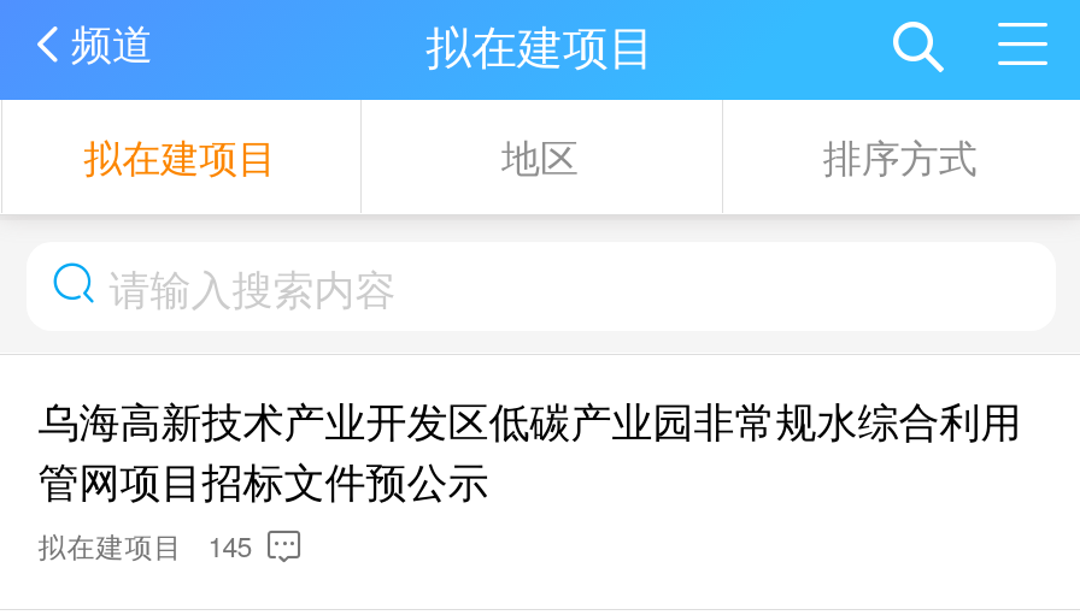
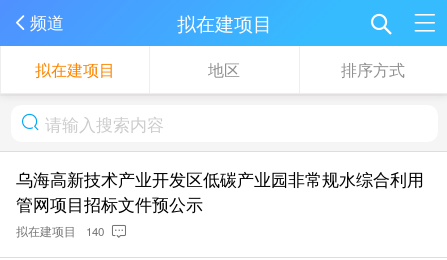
- 拟在建项目 145
+ 拟在建项目 140
